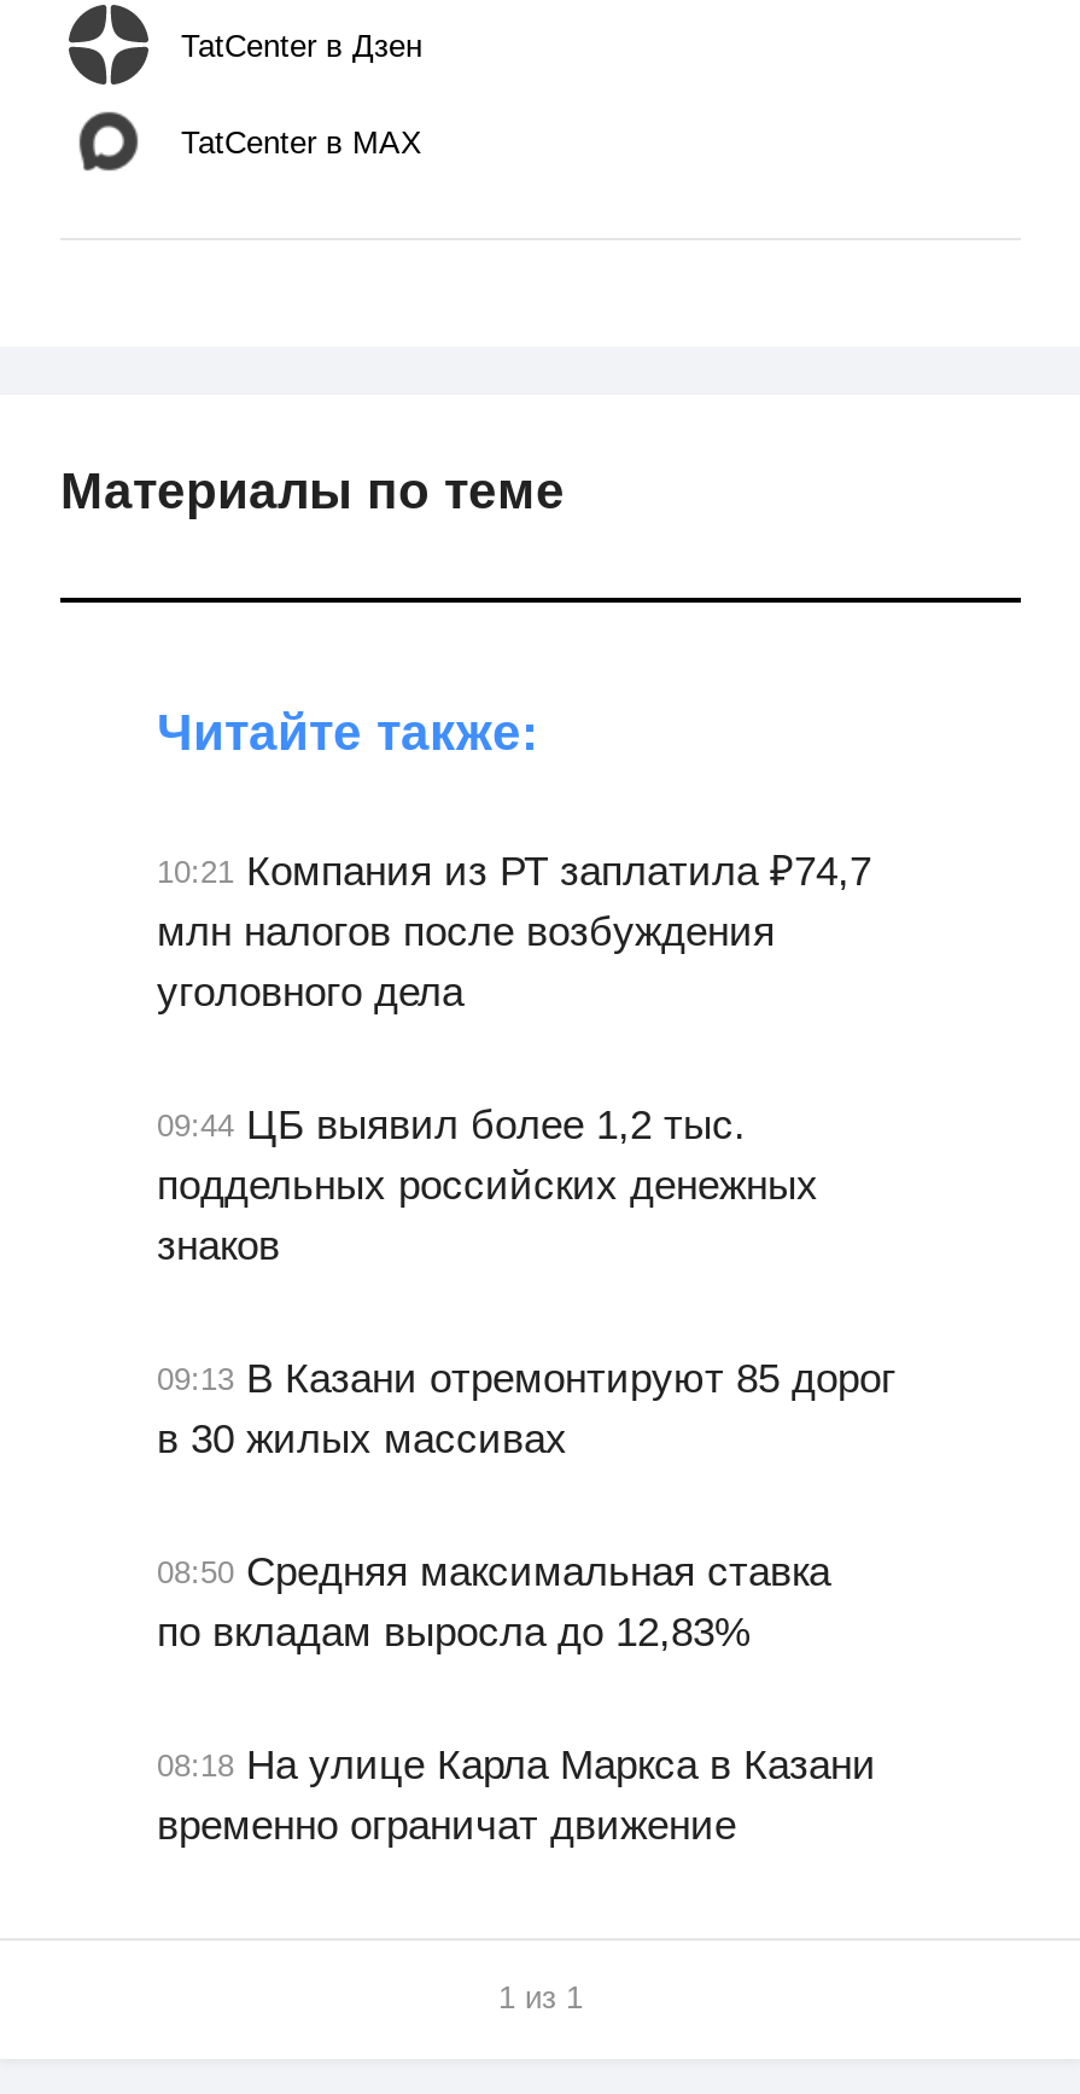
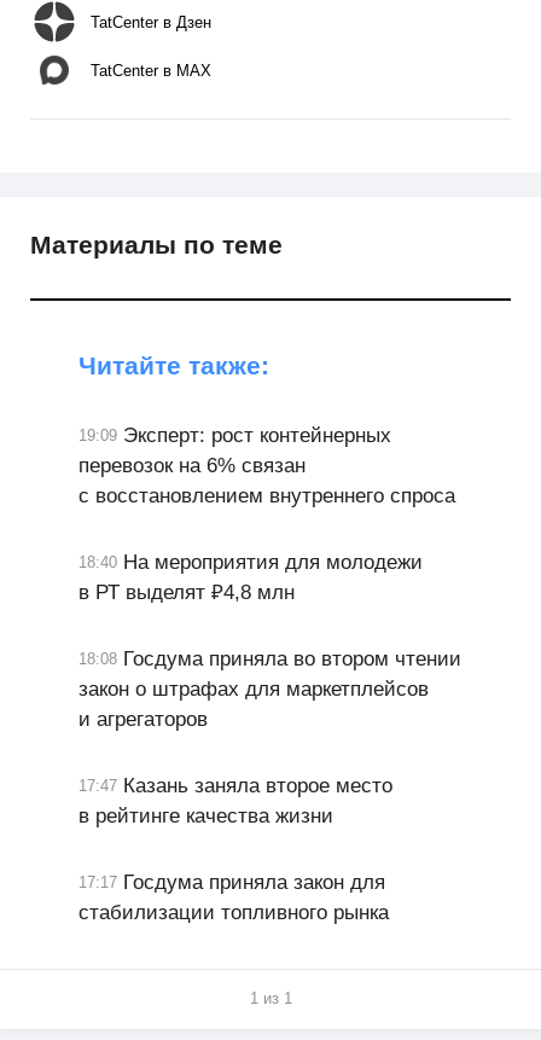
- 10:21 Компания из РТ заплатила ₽74,7
- млн налогов после возбуждения
- уголовного дела
+ 19:09 Эксперт: рост контейнерных
+ перевозок на 6% связан
+ с восстановлением внутреннего спроса

- 09:44 ЦБ выявил более 1,2 тыс.
- поддельных российских денежных
- знаков
+ 18:40 На мероприятия для молодежи
+ в РТ выделят ₽4,8 млн

- 09:13 В Казани отремонтируют 85 дорог
- в 30 жилых массивах
+ 18:08 Госдума приняла во втором чтении
+ закон о штрафах для маркетплейсов
+ и агрегаторов

- 08:50 Средняя максимальная ставка
- по вкладам выросла до 12,83%
+ 17:47 Казань заняла второе место
+ в рейтинге качества жизни

- 08:18 На улице Карла Маркса в Казани
- временно ограничат движение
+ 17:17 Госдума приняла закон для
+ стабилизации топливного рынка
